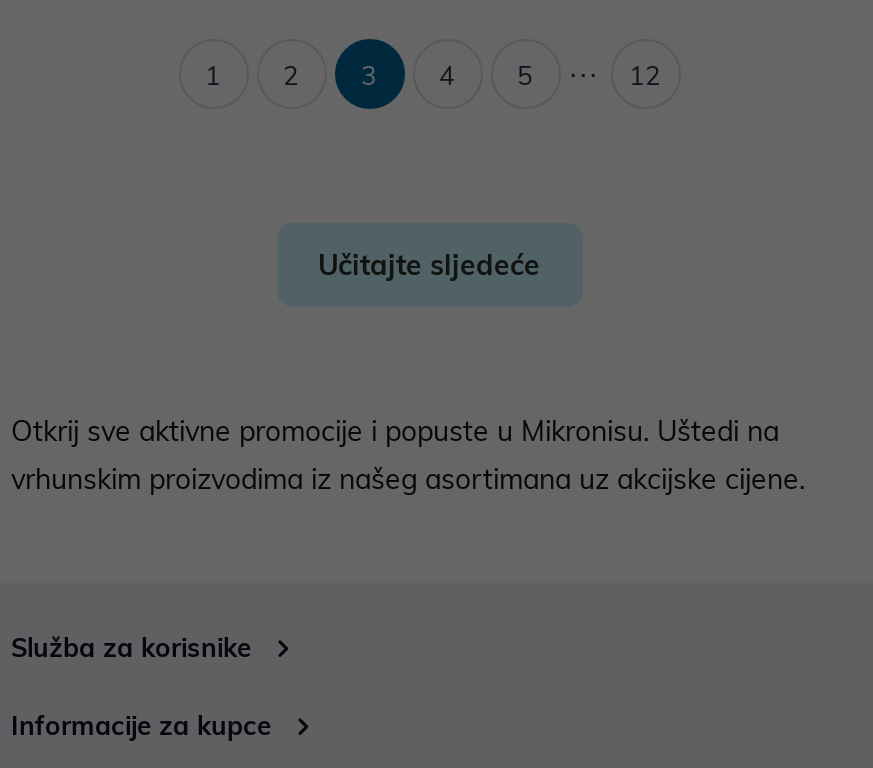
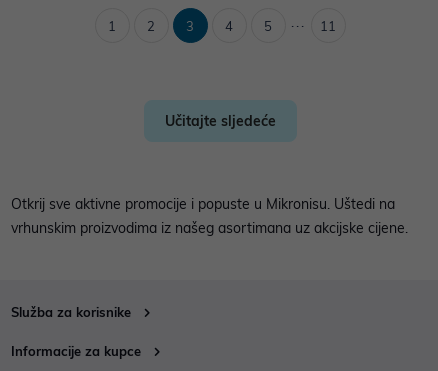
- 12
+ 11
